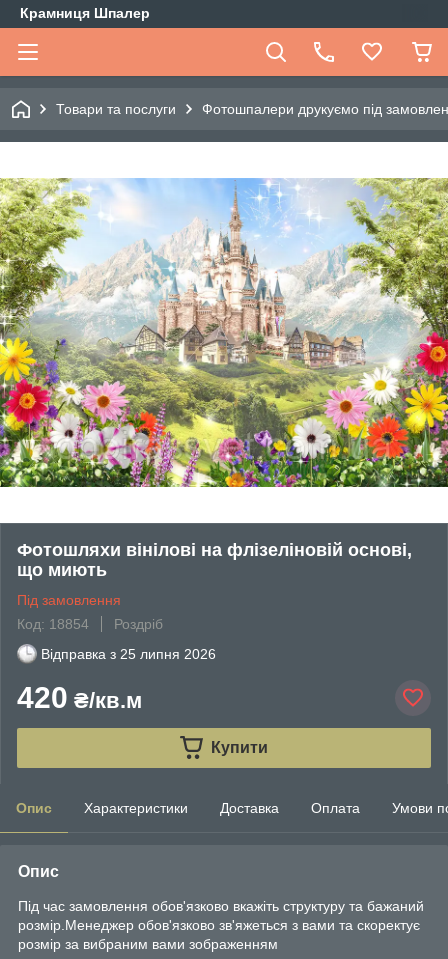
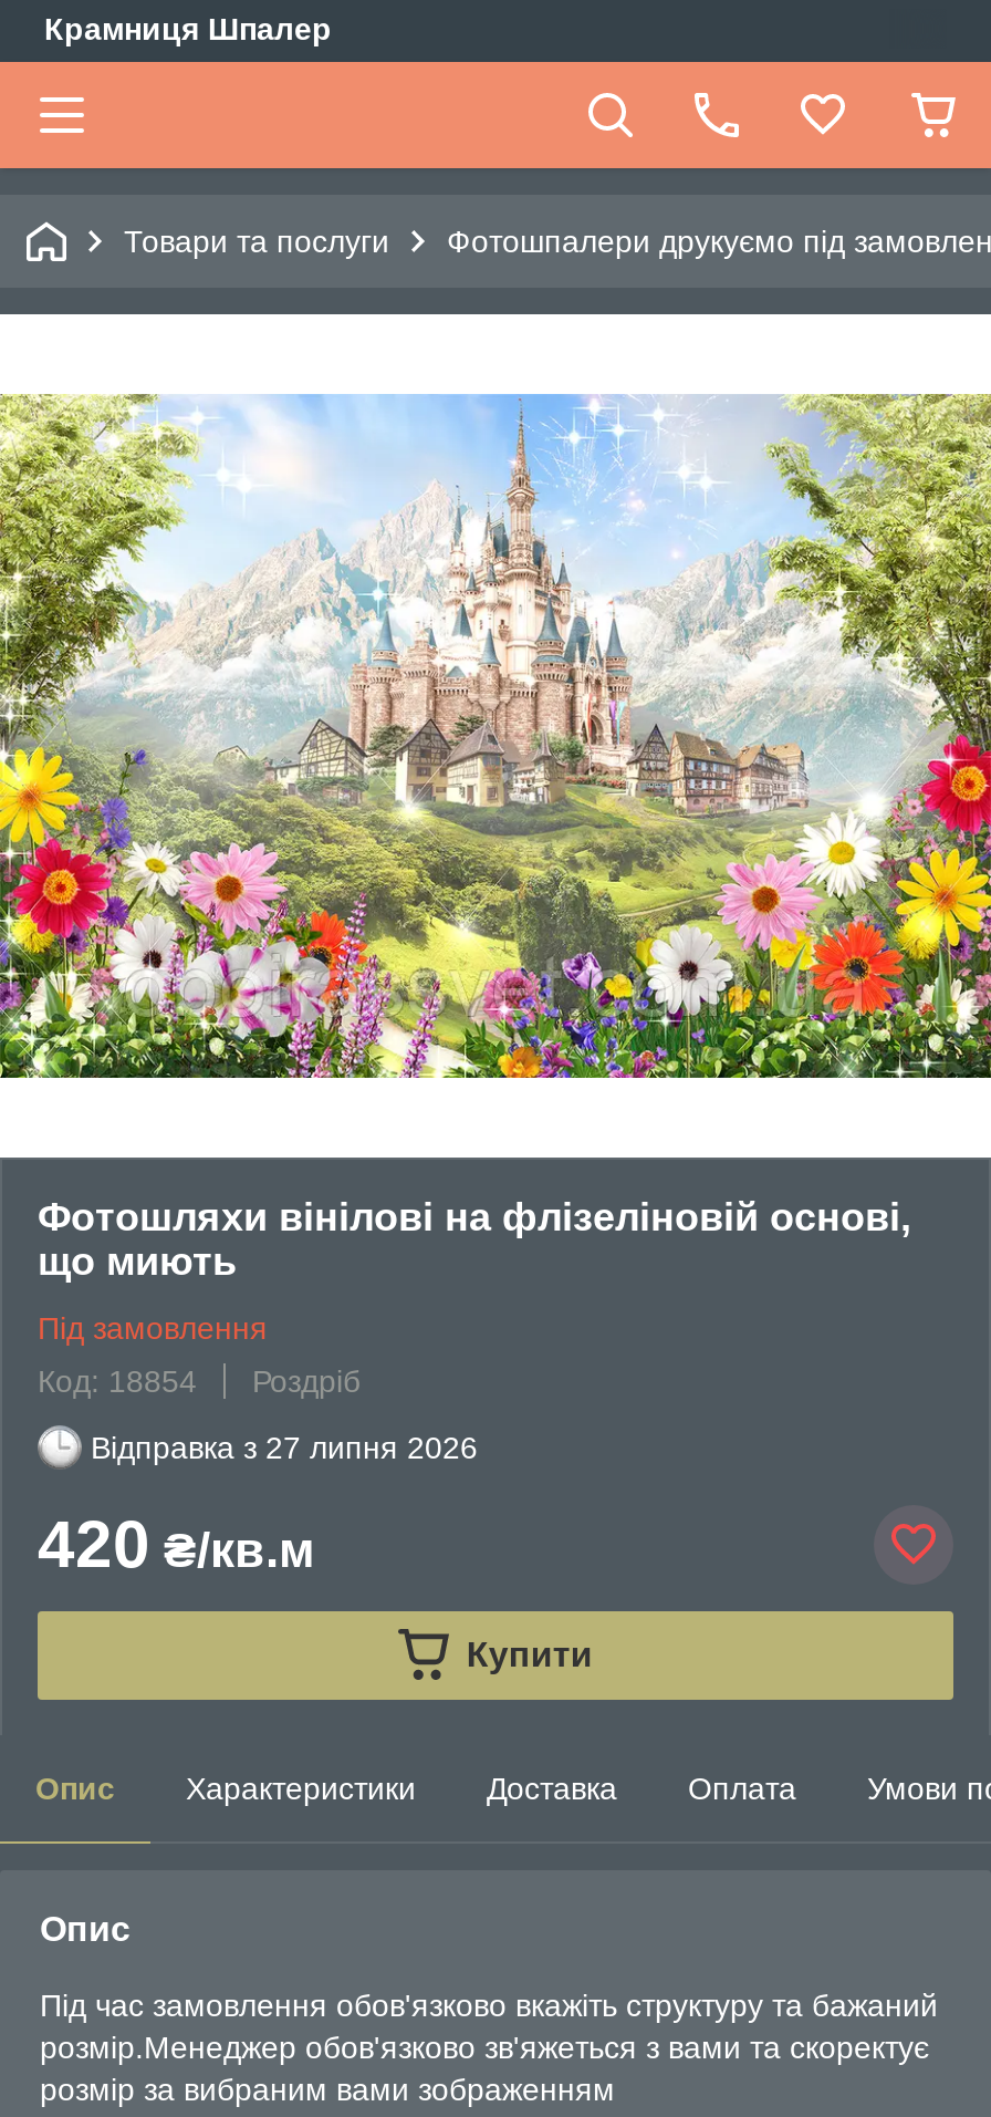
- Відправка з 25 липня 2026
+ Відправка з 27 липня 2026
